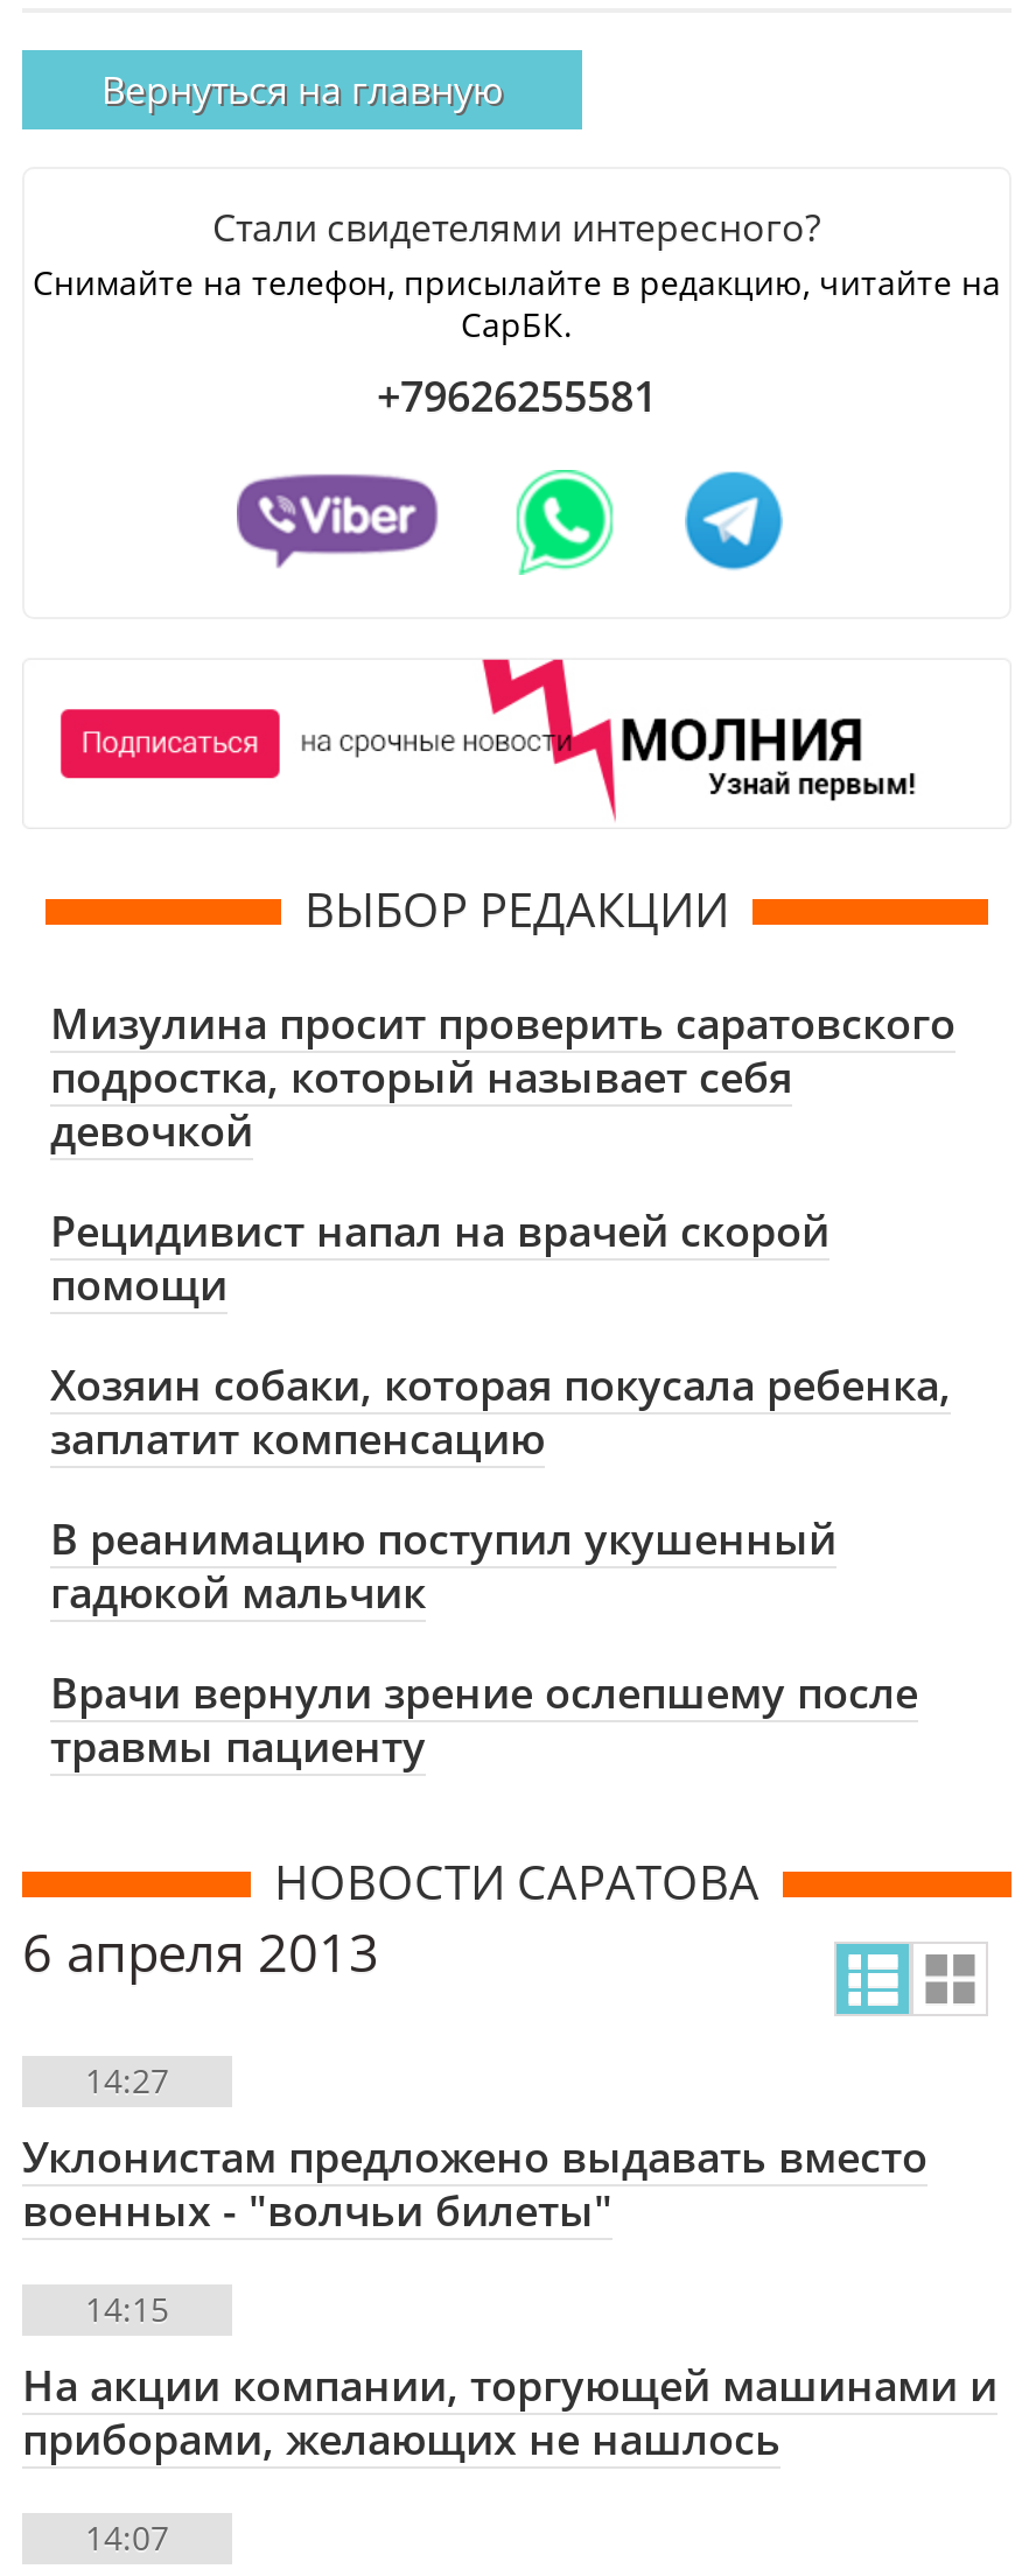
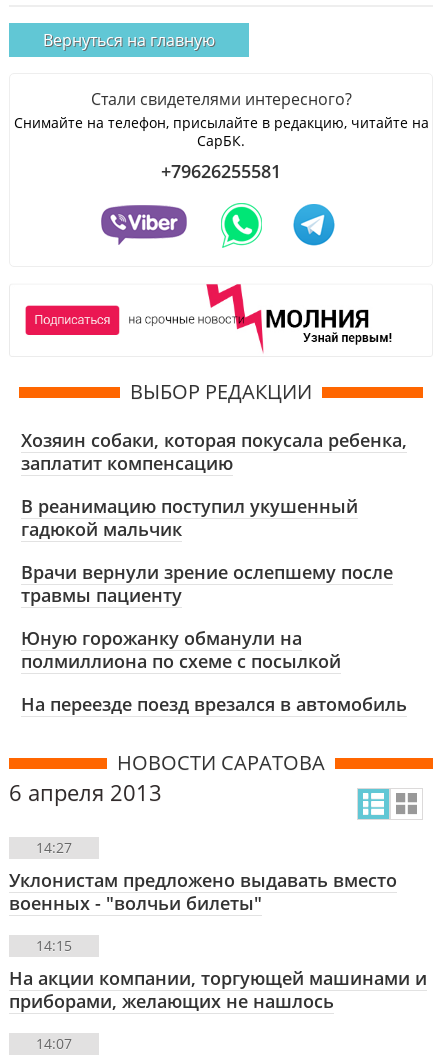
- Мизулина просит проверить саратовского
- подростка, который называет себя
- девочкой
- Рецидивист напал на врачей скорой
- помощи

moved up: Хозяин собаки, которая покусала ребенка, | заплатит компенсацию | В реанимацию поступил укушенный | гадюкой мальчик | Врачи вернули зрение ослепшему после | травмы пациенту

+ Юную горожанку обманули на
+ полмиллиона по схеме с посылкой
+ На переезде поезд врезался в автомобиль
